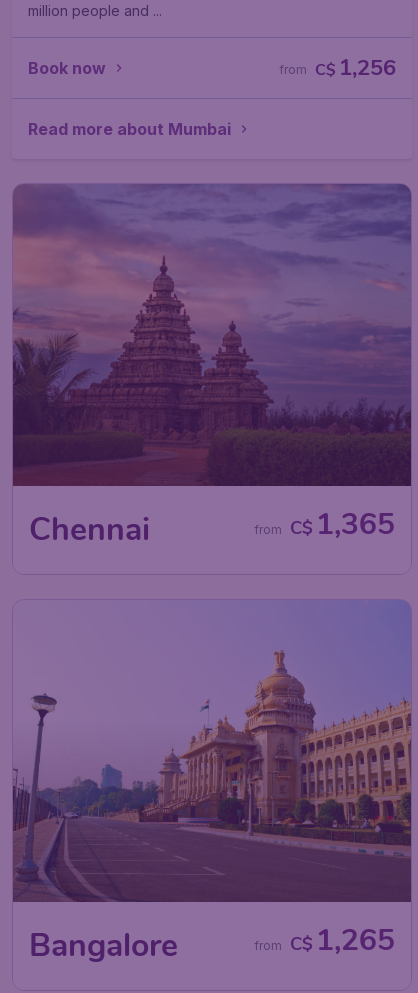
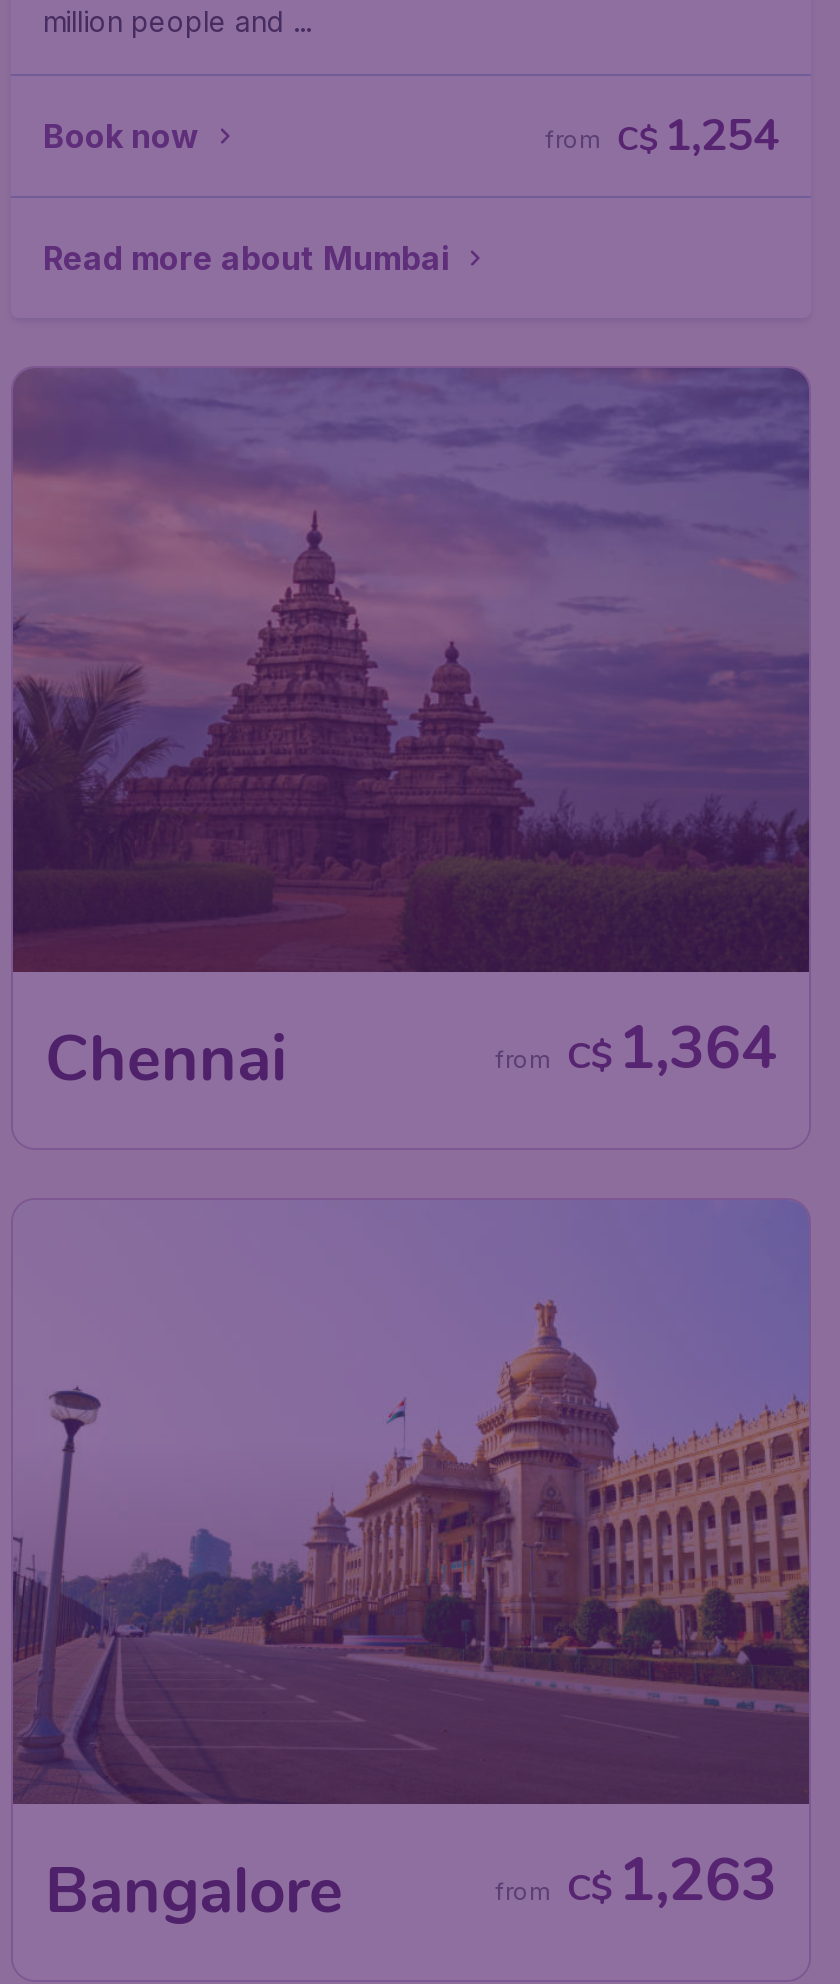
- from C$ 1,256
+ from C$ 1,254

- from C$ 1,365
+ from C$ 1,364

- from C$ 1,265
+ from C$ 1,263
